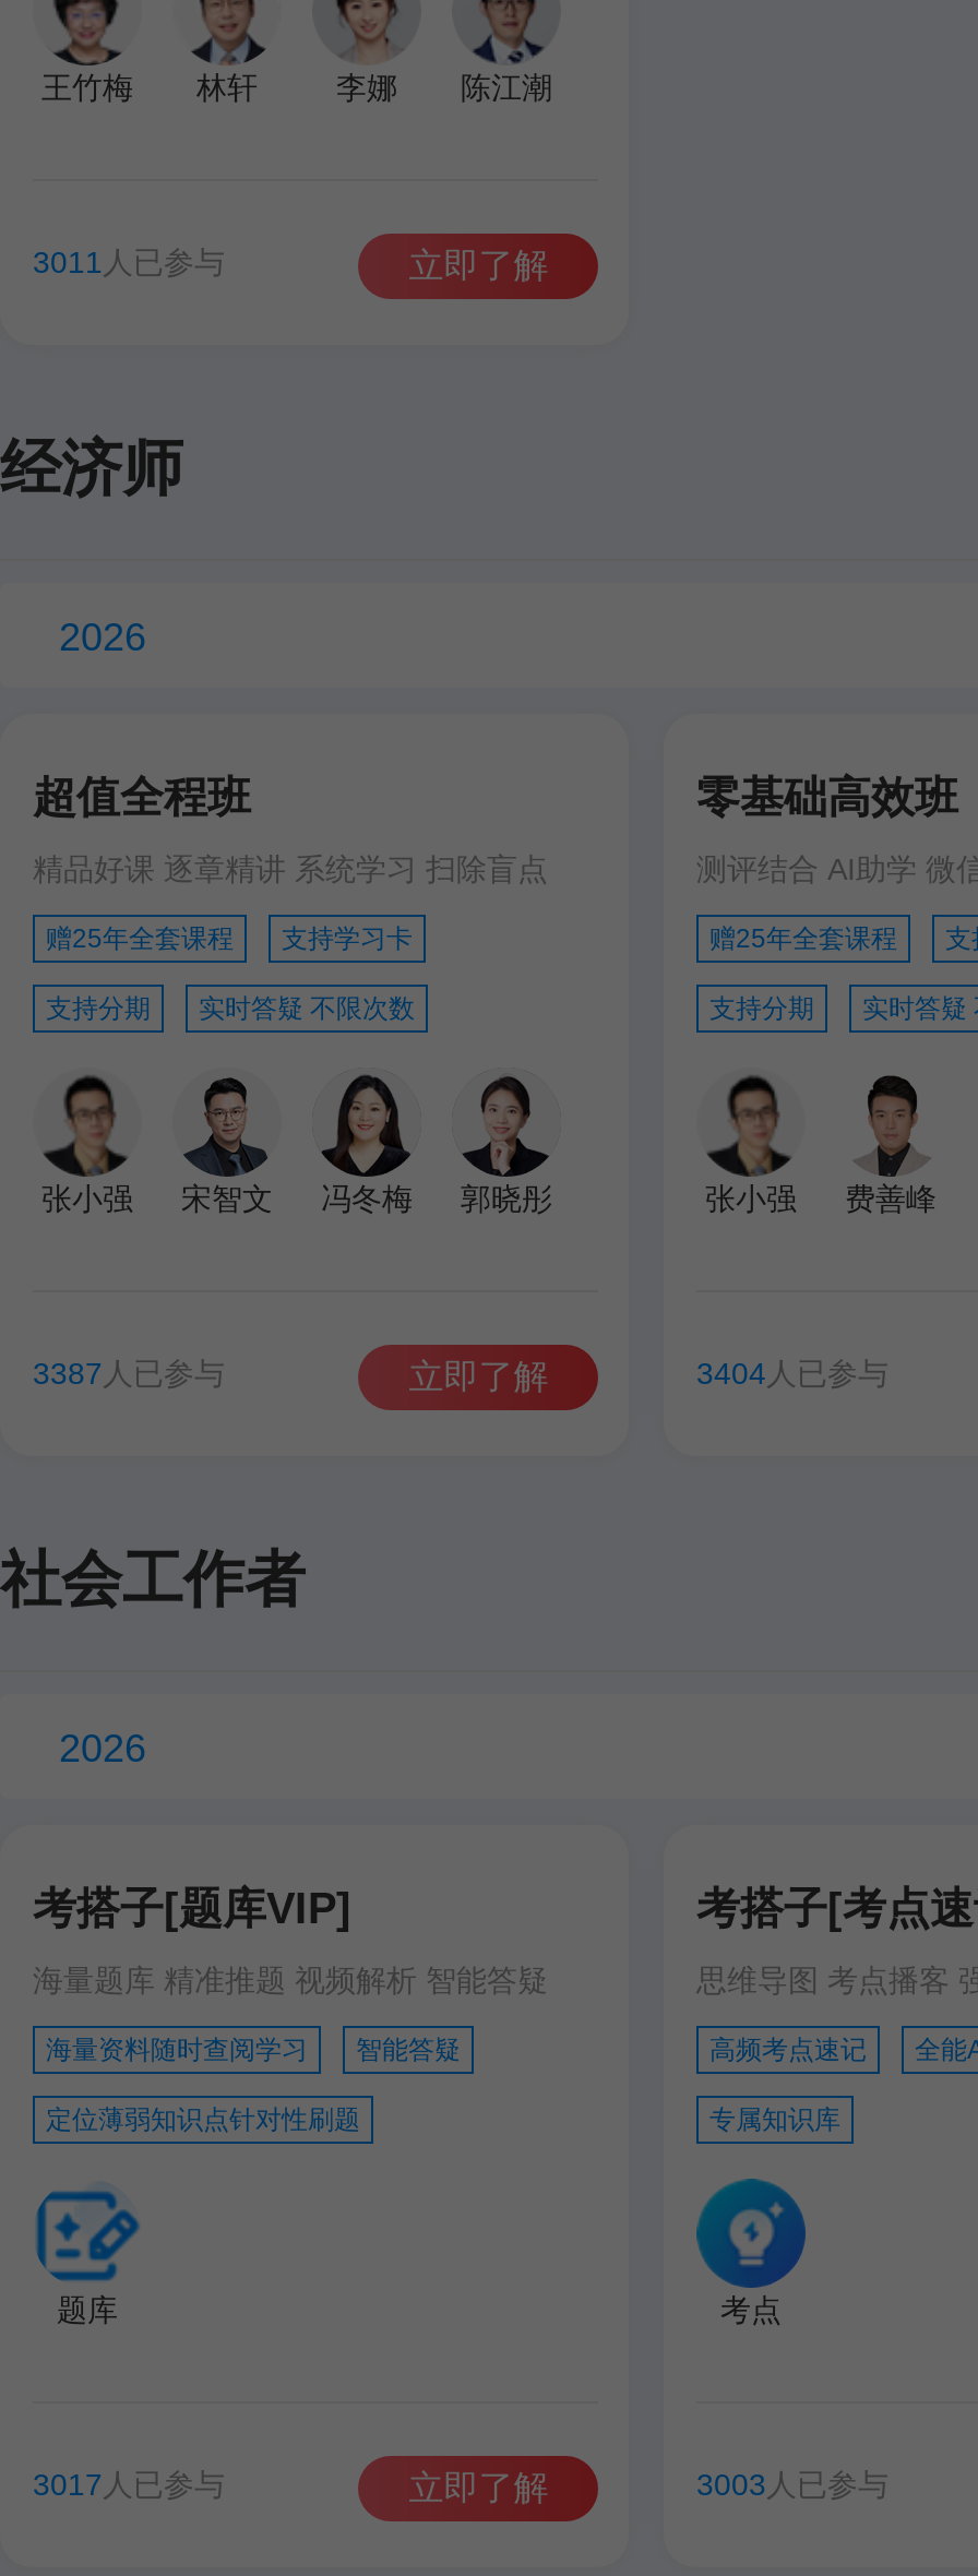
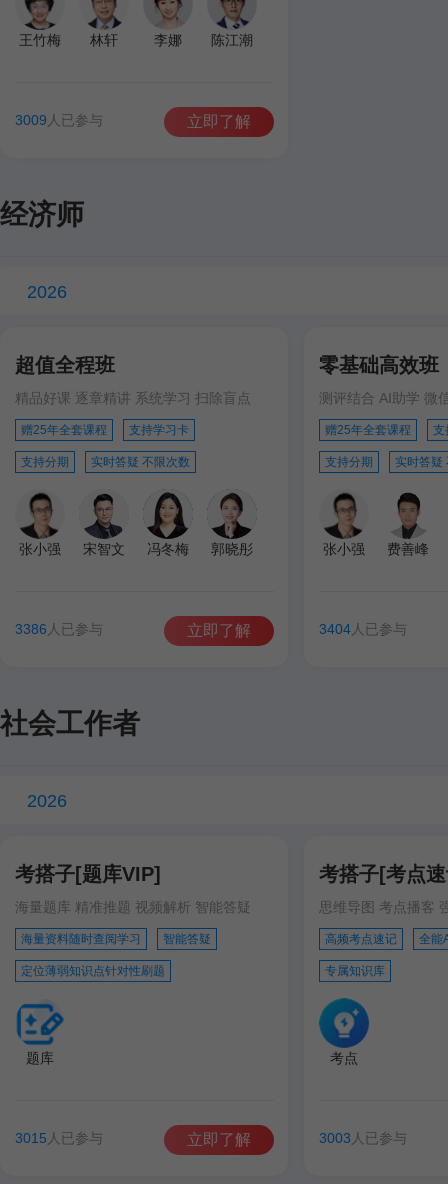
- 3011人已参与
+ 3009人已参与

- 3387人已参与
+ 3386人已参与

- 3017人已参与
+ 3015人已参与
